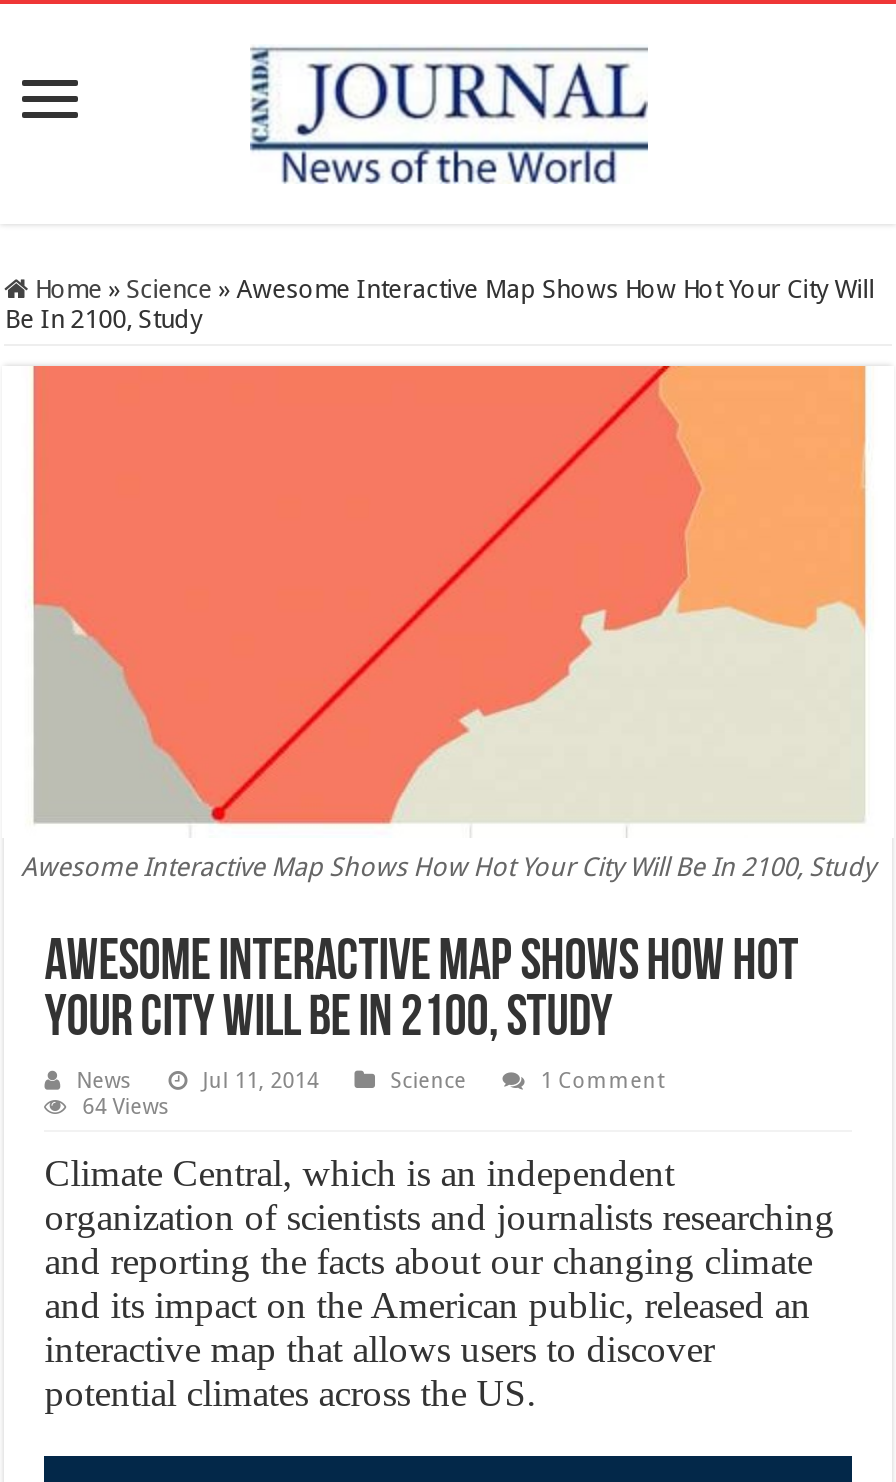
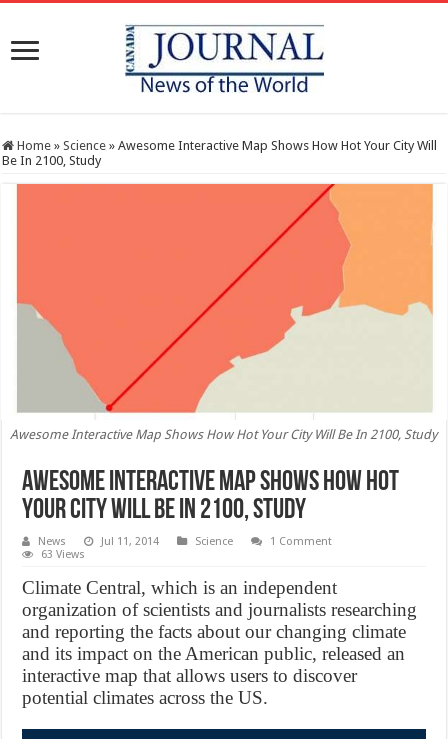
- 64 Views
+ 63 Views
